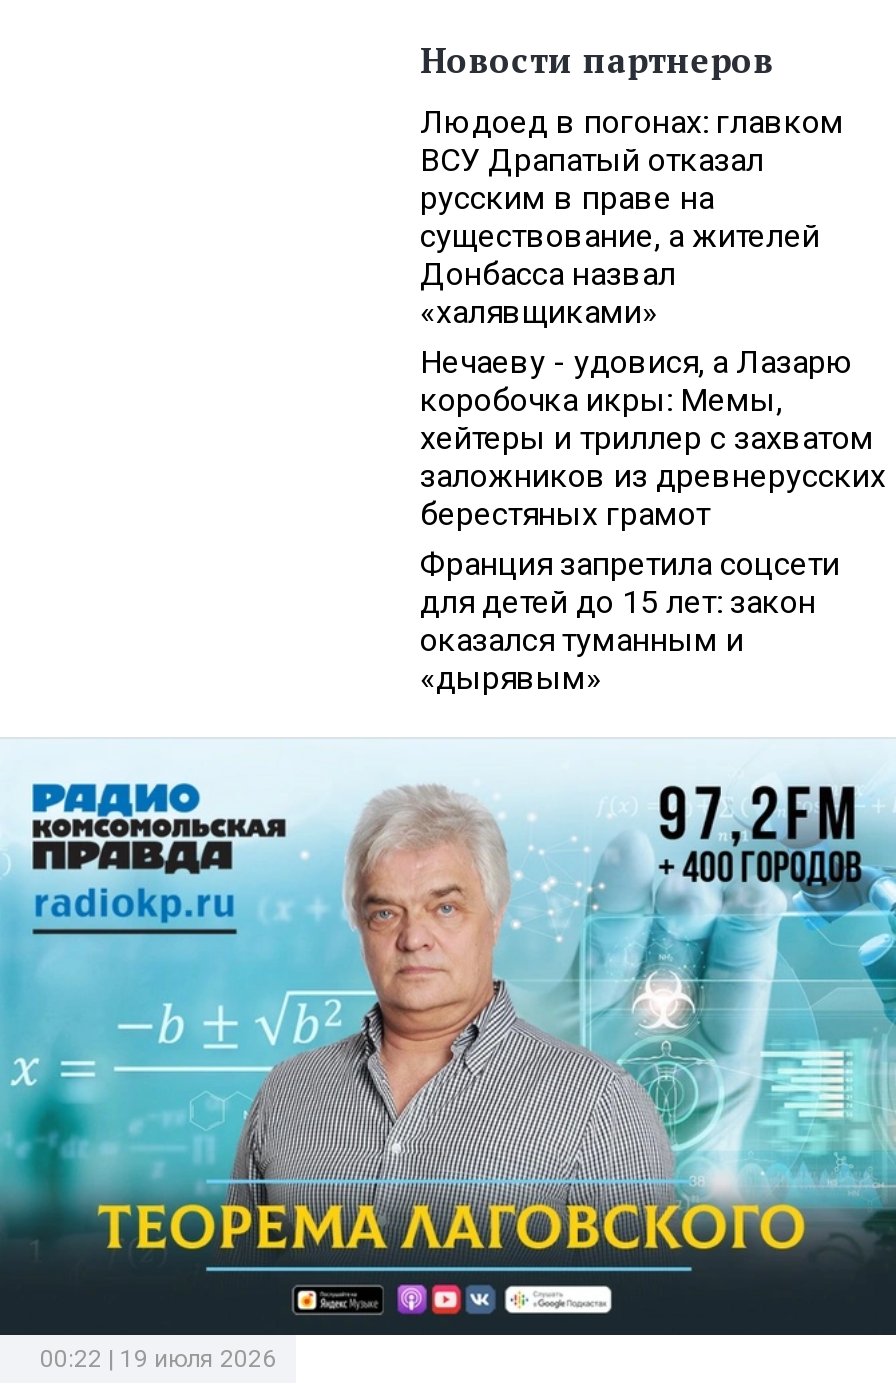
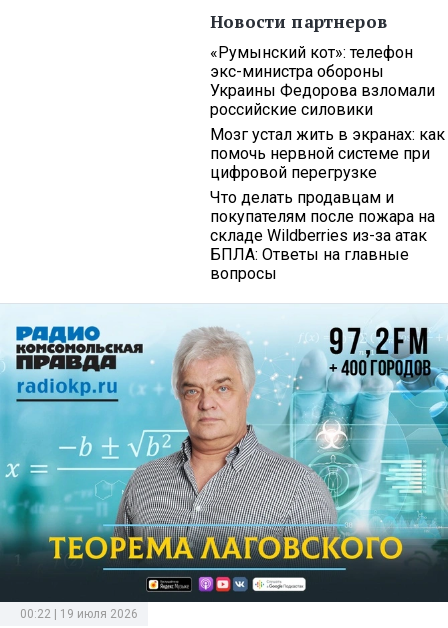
- Людоед в погонах: главком
- ВСУ Драпатый отказал
- русским в праве на
- существование, а жителей
- Донбасса назвал
- «халявщиками»
- Нечаеву - удовися, а Лазарю
- коробочка икры: Мемы,
- хейтеры и триллер с захватом
- заложников из древнерусских
- берестяных грамот
- Франция запретила соцсети
- для детей до 15 лет: закон
- оказался туманным и
- «дырявым»
+ «Румынский кот»: телефон
+ экс-министра обороны
+ Украины Федорова взломали
+ российские силовики
+ Мозг устал жить в экранах: как
+ помочь нервной системе при
+ цифровой перегрузке
+ Что делать продавцам и
+ покупателям после пожара на
+ складе Wildberries из-за атак
+ БПЛА: Ответы на главные
+ вопросы
